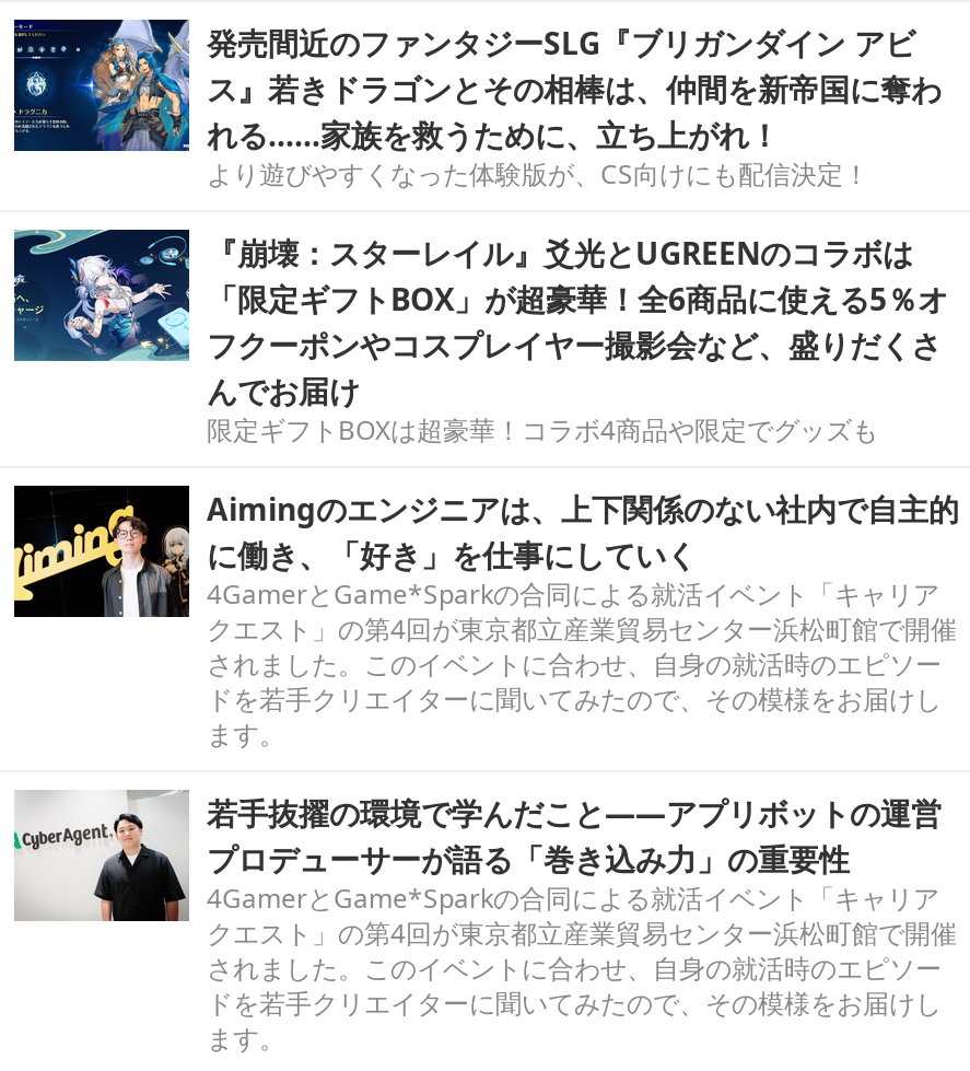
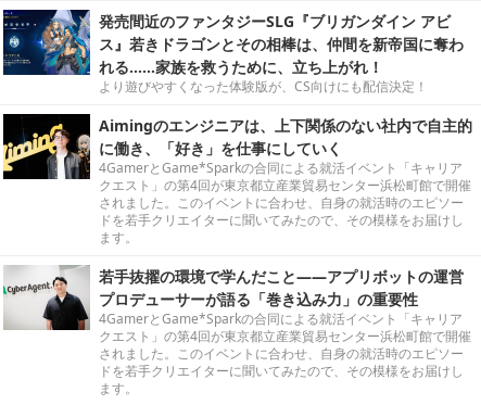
- [image]
- 『崩壊：スターレイル』爻光とUGREENのコラボは
- 「限定ギフトBOX」が超豪華！全6商品に使える5％オ
- フクーポンやコスプレイヤー撮影会など、盛りだくさ
- んでお届け
- 限定ギフトBOXは超豪華！コラボ4商品や限定でグッズも
